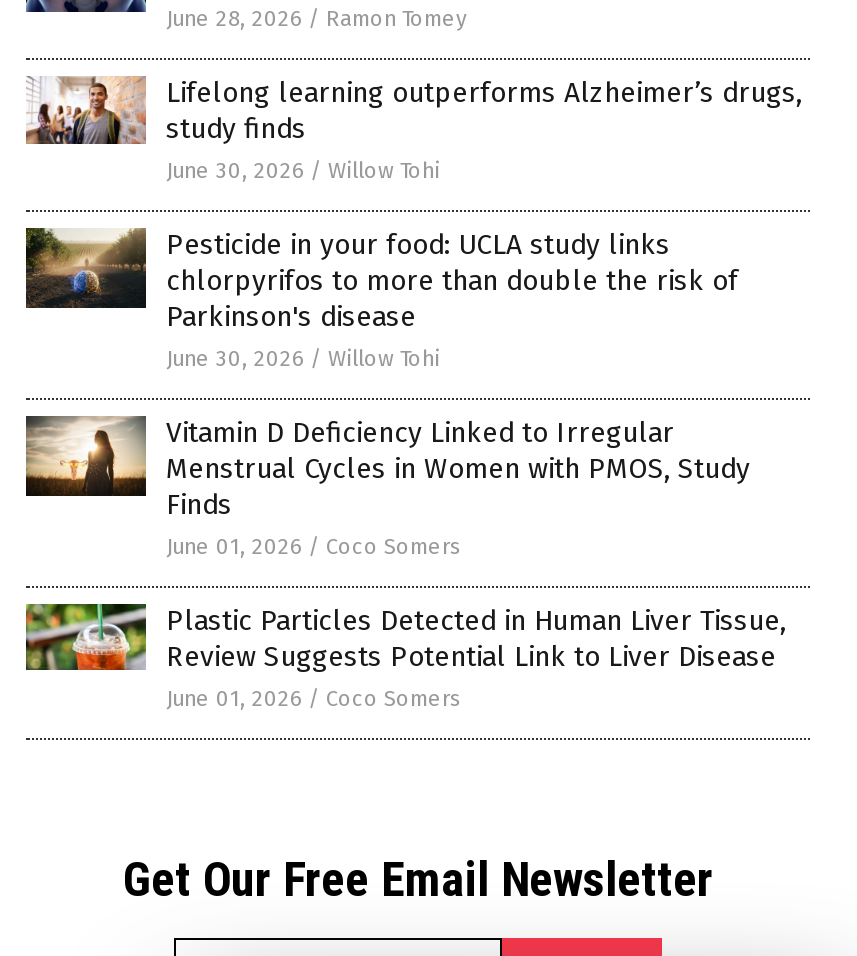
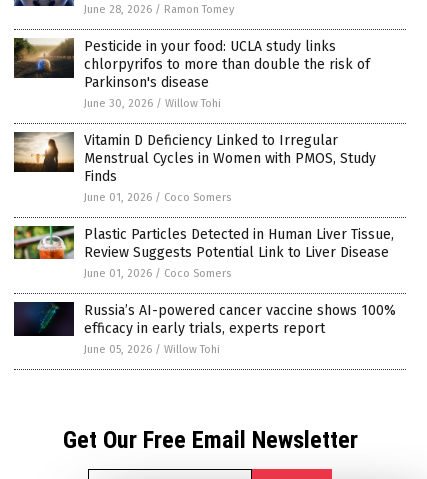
- [image]
- Lifelong learning outperforms Alzheimer’s drugs,
- study finds
- June 30, 2026 / Willow Tohi

moved up: [image] | Pesticide in your food: UCLA study links | chlorpyrifos to more than double the risk of | ... | Review Suggests Potential Link to Liver Disease | June 01, 2026 / Coco Somers

+ [image]
+ Russia’s AI-powered cancer vaccine shows 100%
+ efficacy in early trials, experts report
+ June 05, 2026 / Willow Tohi
